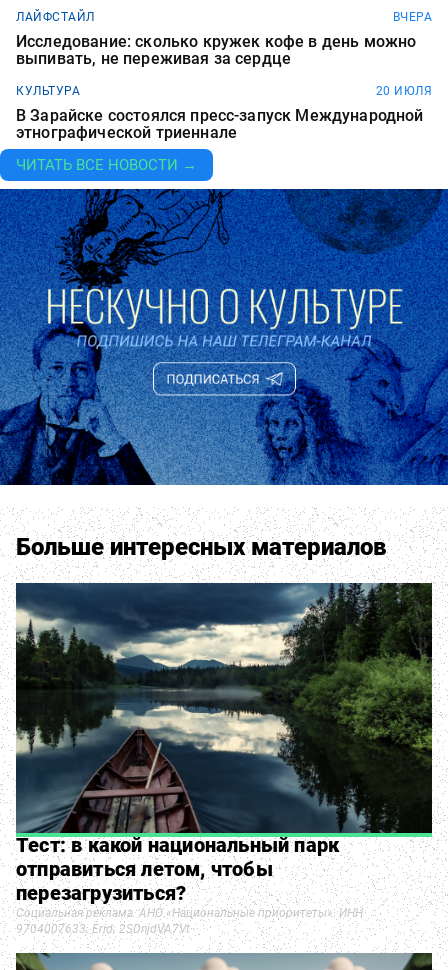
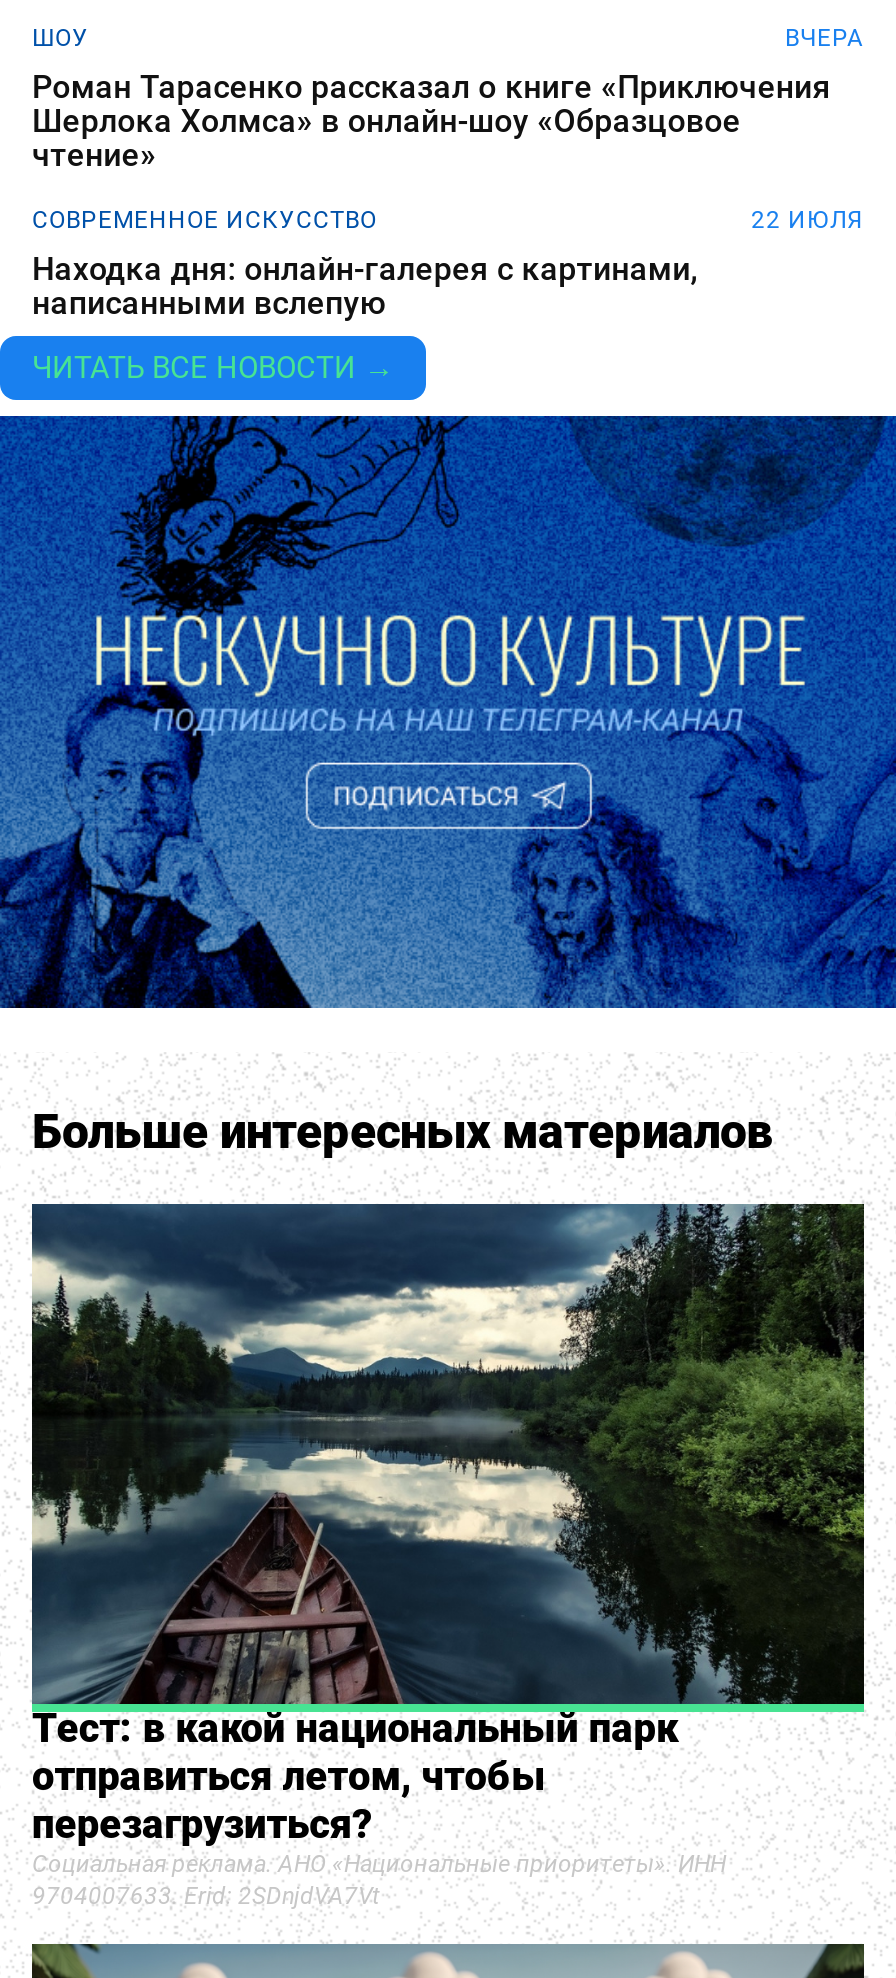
- ЛАЙФСТАЙЛ
+ ШОУ

- Исследование: сколько кружек кофе в день можно
- выпивать, не переживая за сердце
+ Роман Тарасенко рассказал о книге «Приключения
+ Шерлока Холмса» в онлайн-шоу «Образцовое
+ чтение»

- КУЛЬТУРА
- 20 ИЮЛЯ
- В Зарайске состоялся пресс-запуск Международной
- этнографической триеннале
+ СОВРЕМЕННОЕ ИСКУССТВО
+ 22 ИЮЛЯ
+ Находка дня: онлайн-галерея с картинами,
+ написанными вслепую
